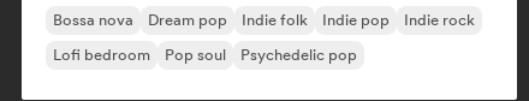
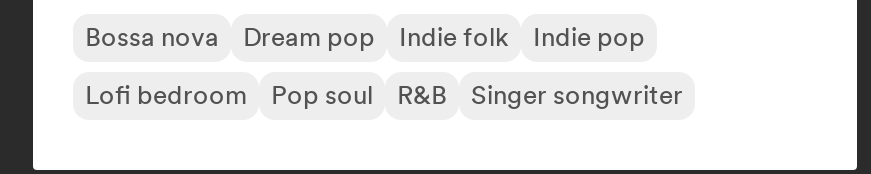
- Indie rock

- Psychedelic pop
+ R&B
+ Singer songwriter
